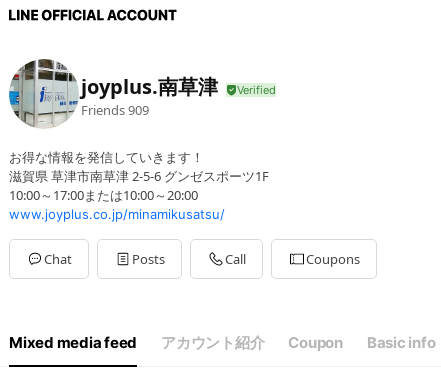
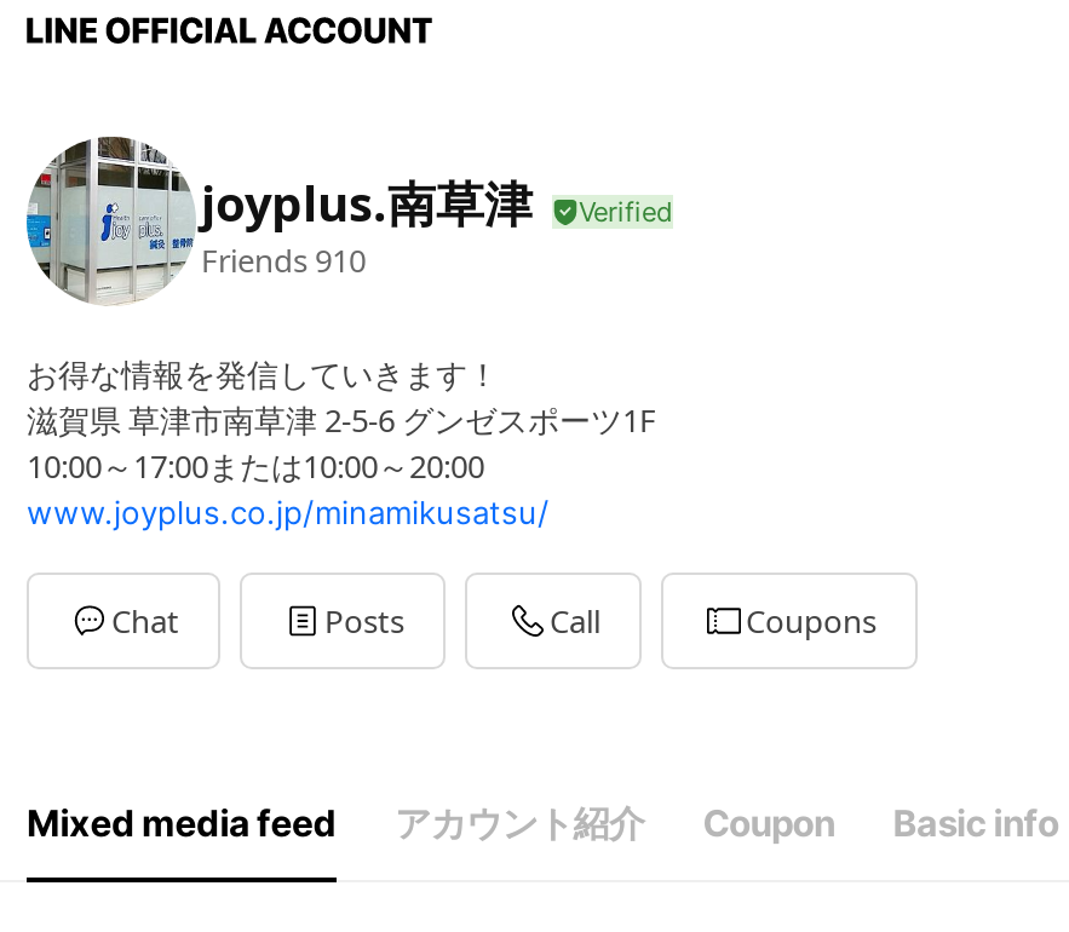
- Friends 909
+ Friends 910
